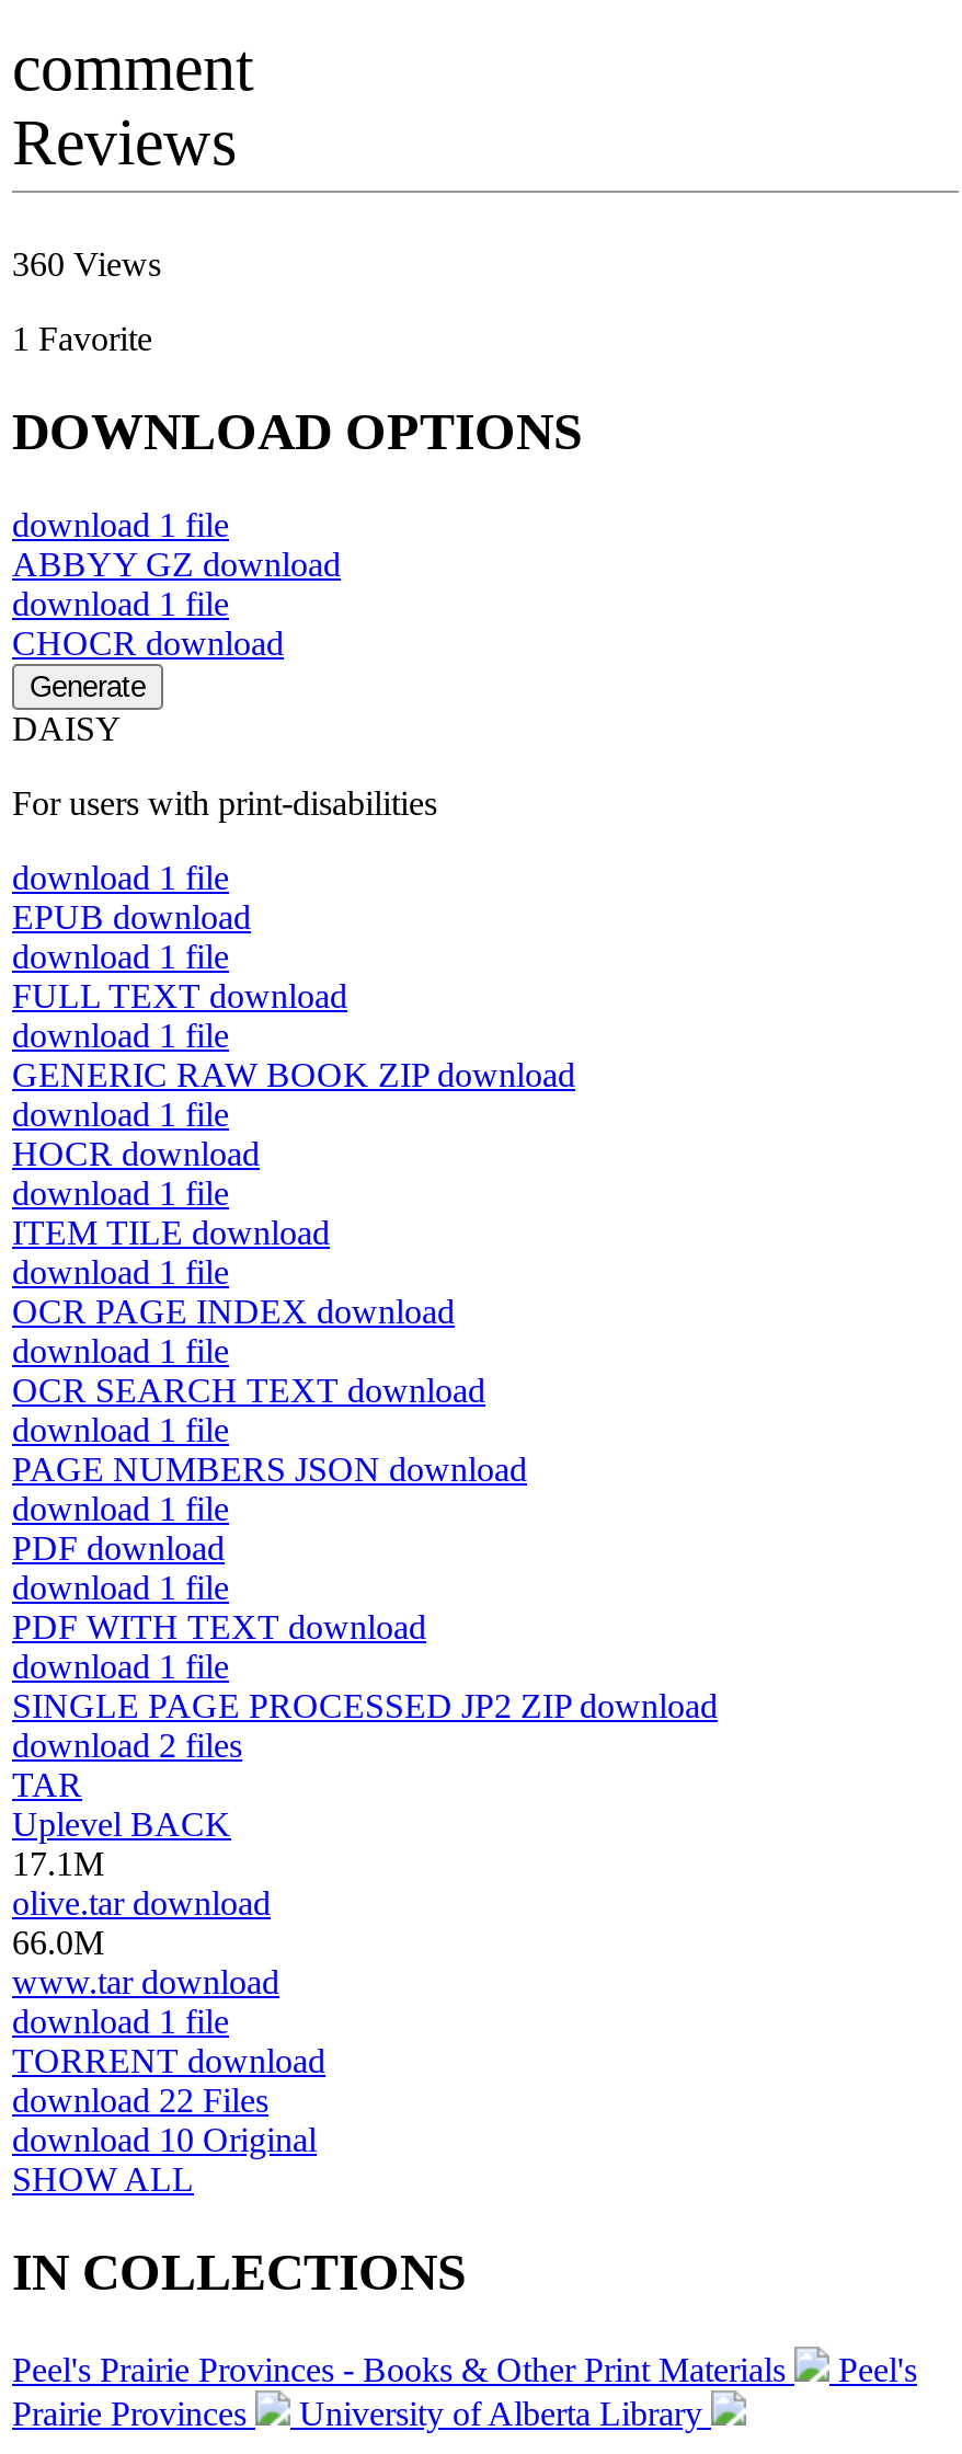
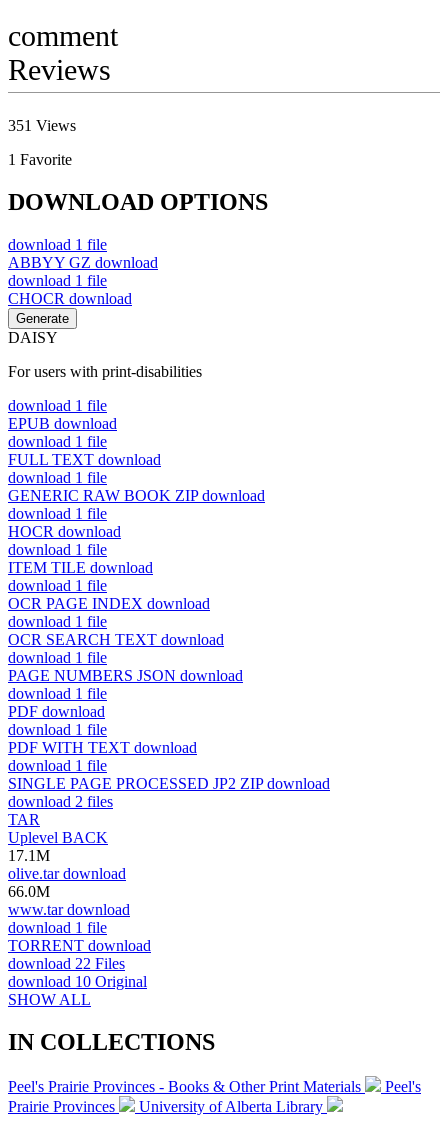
- 360 Views
+ 351 Views
